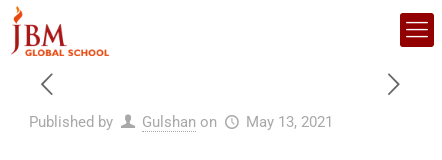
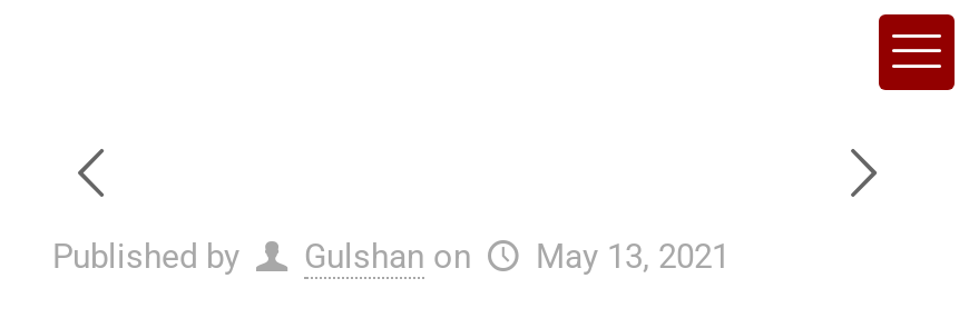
- [image]
